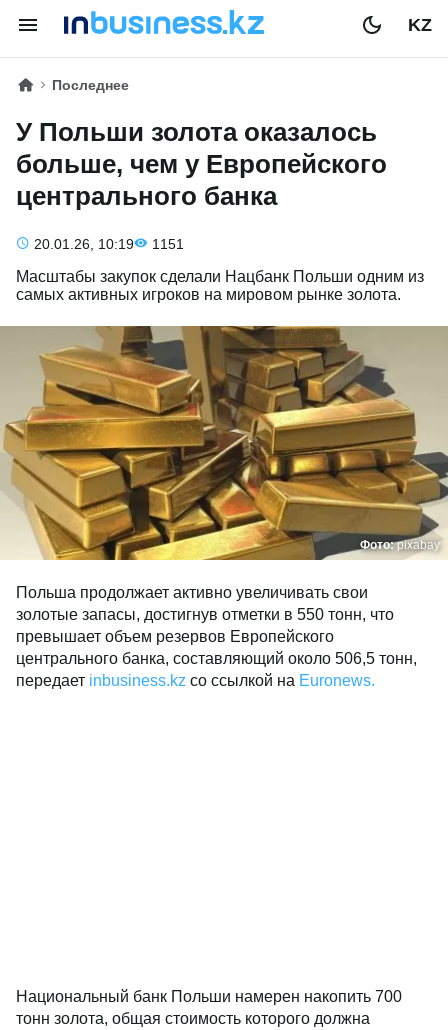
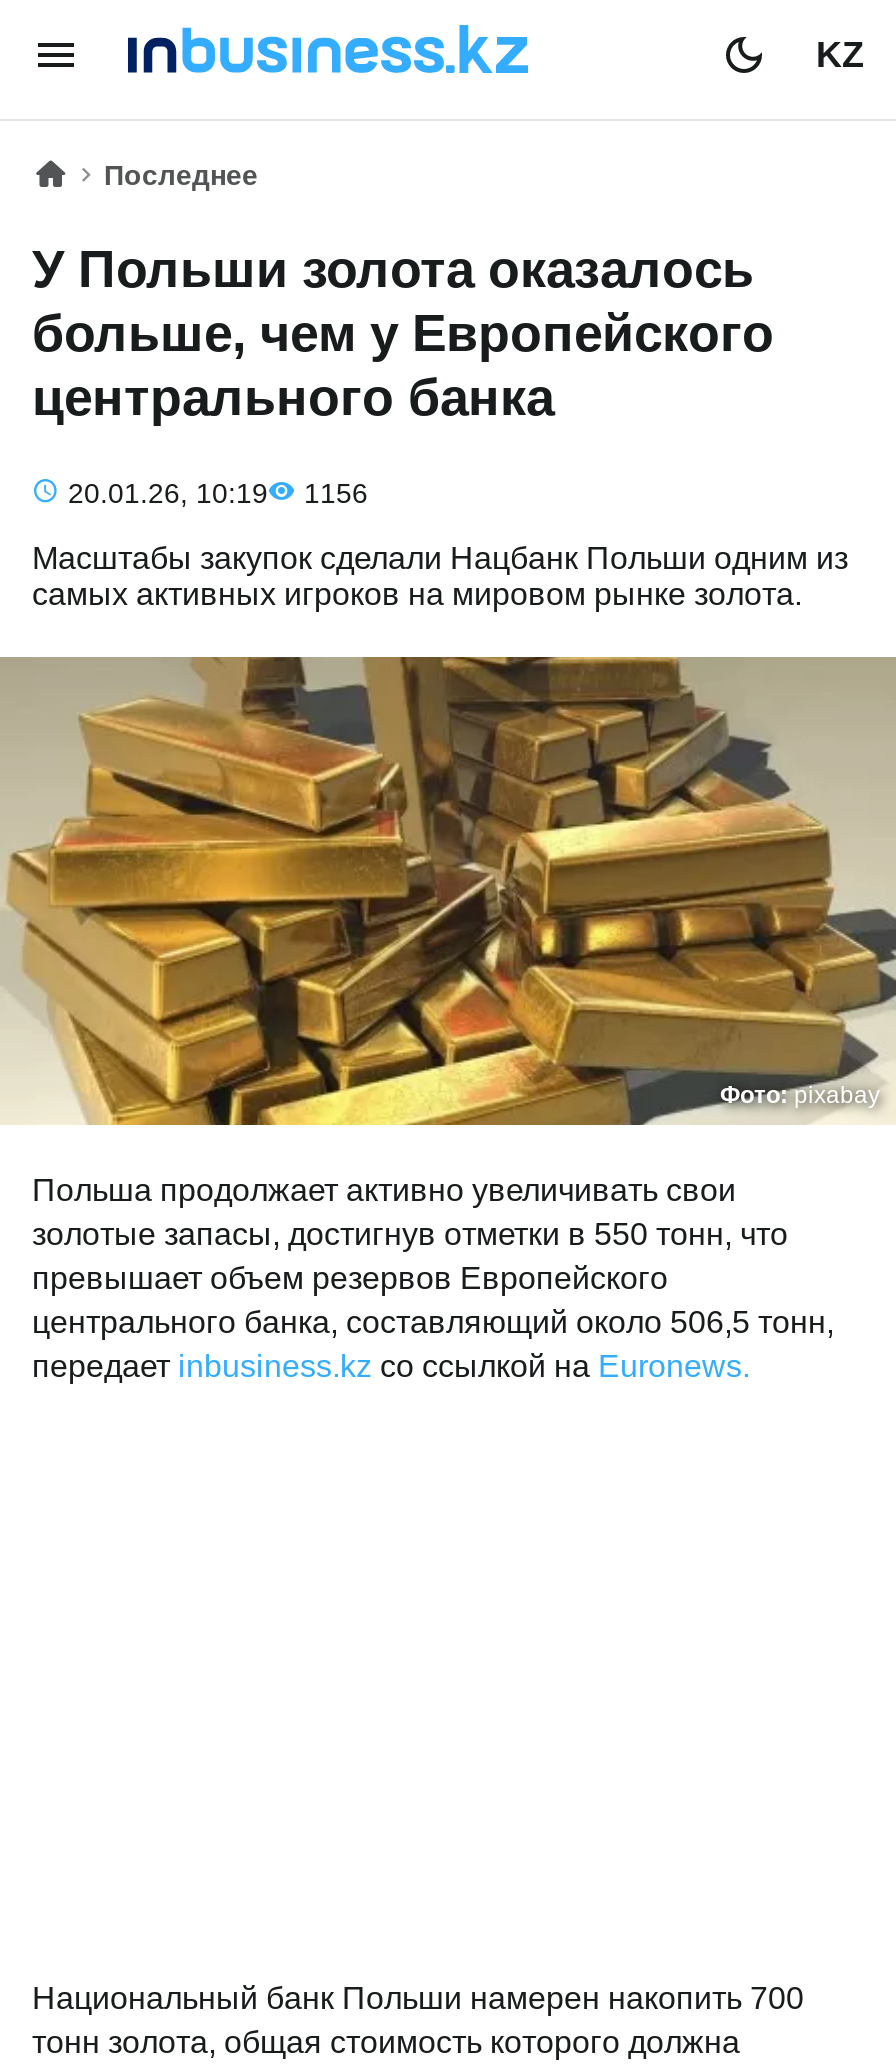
- 20.01.26, 10:19 1151
+ 20.01.26, 10:19 1156
